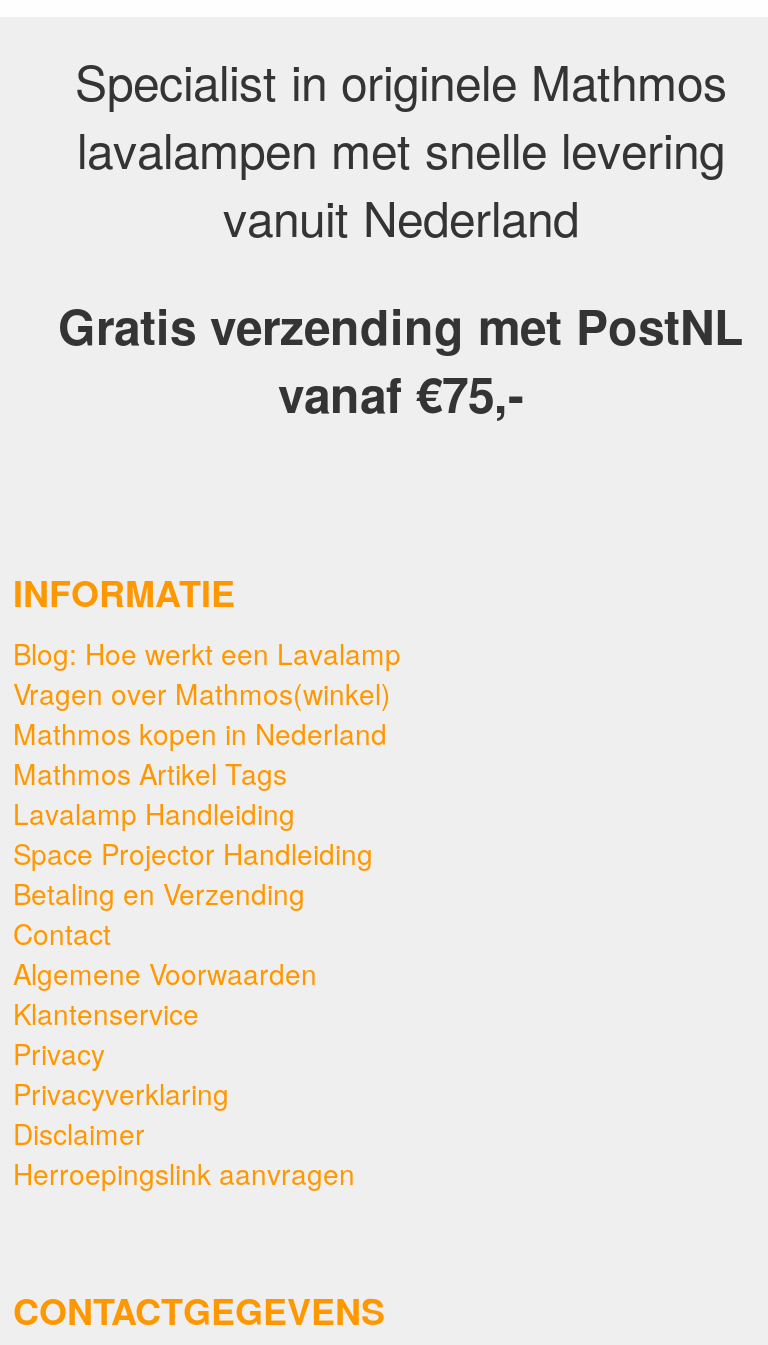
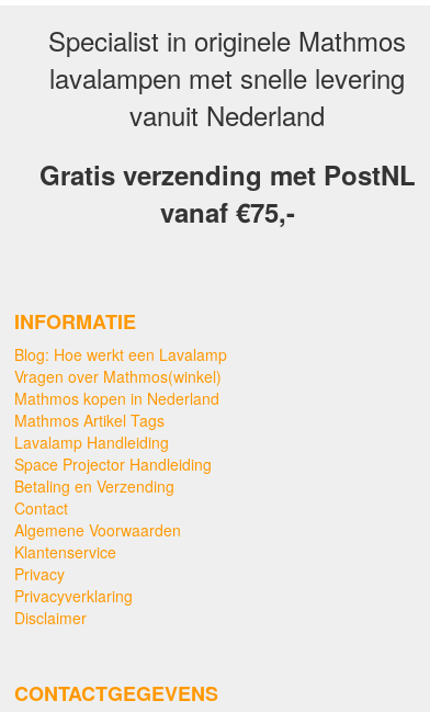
- Herroepingslink aanvragen
